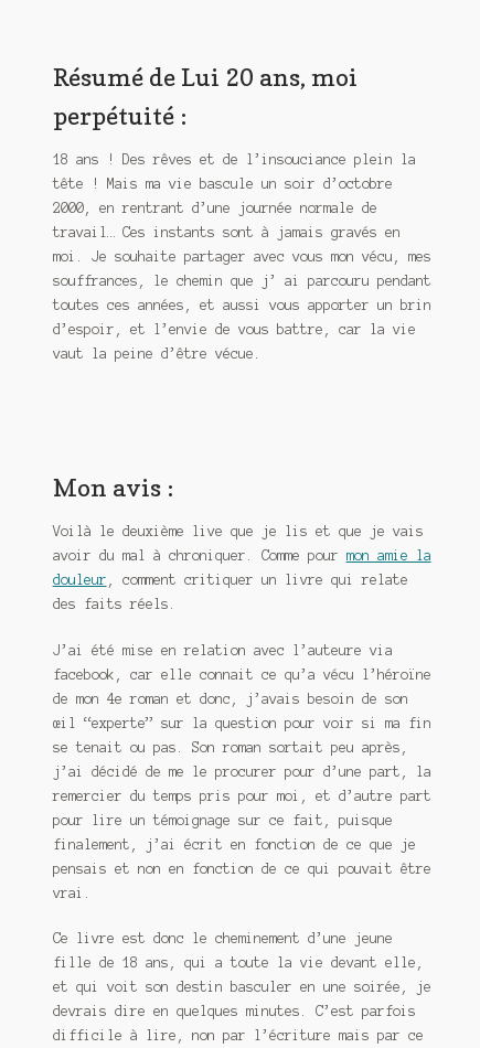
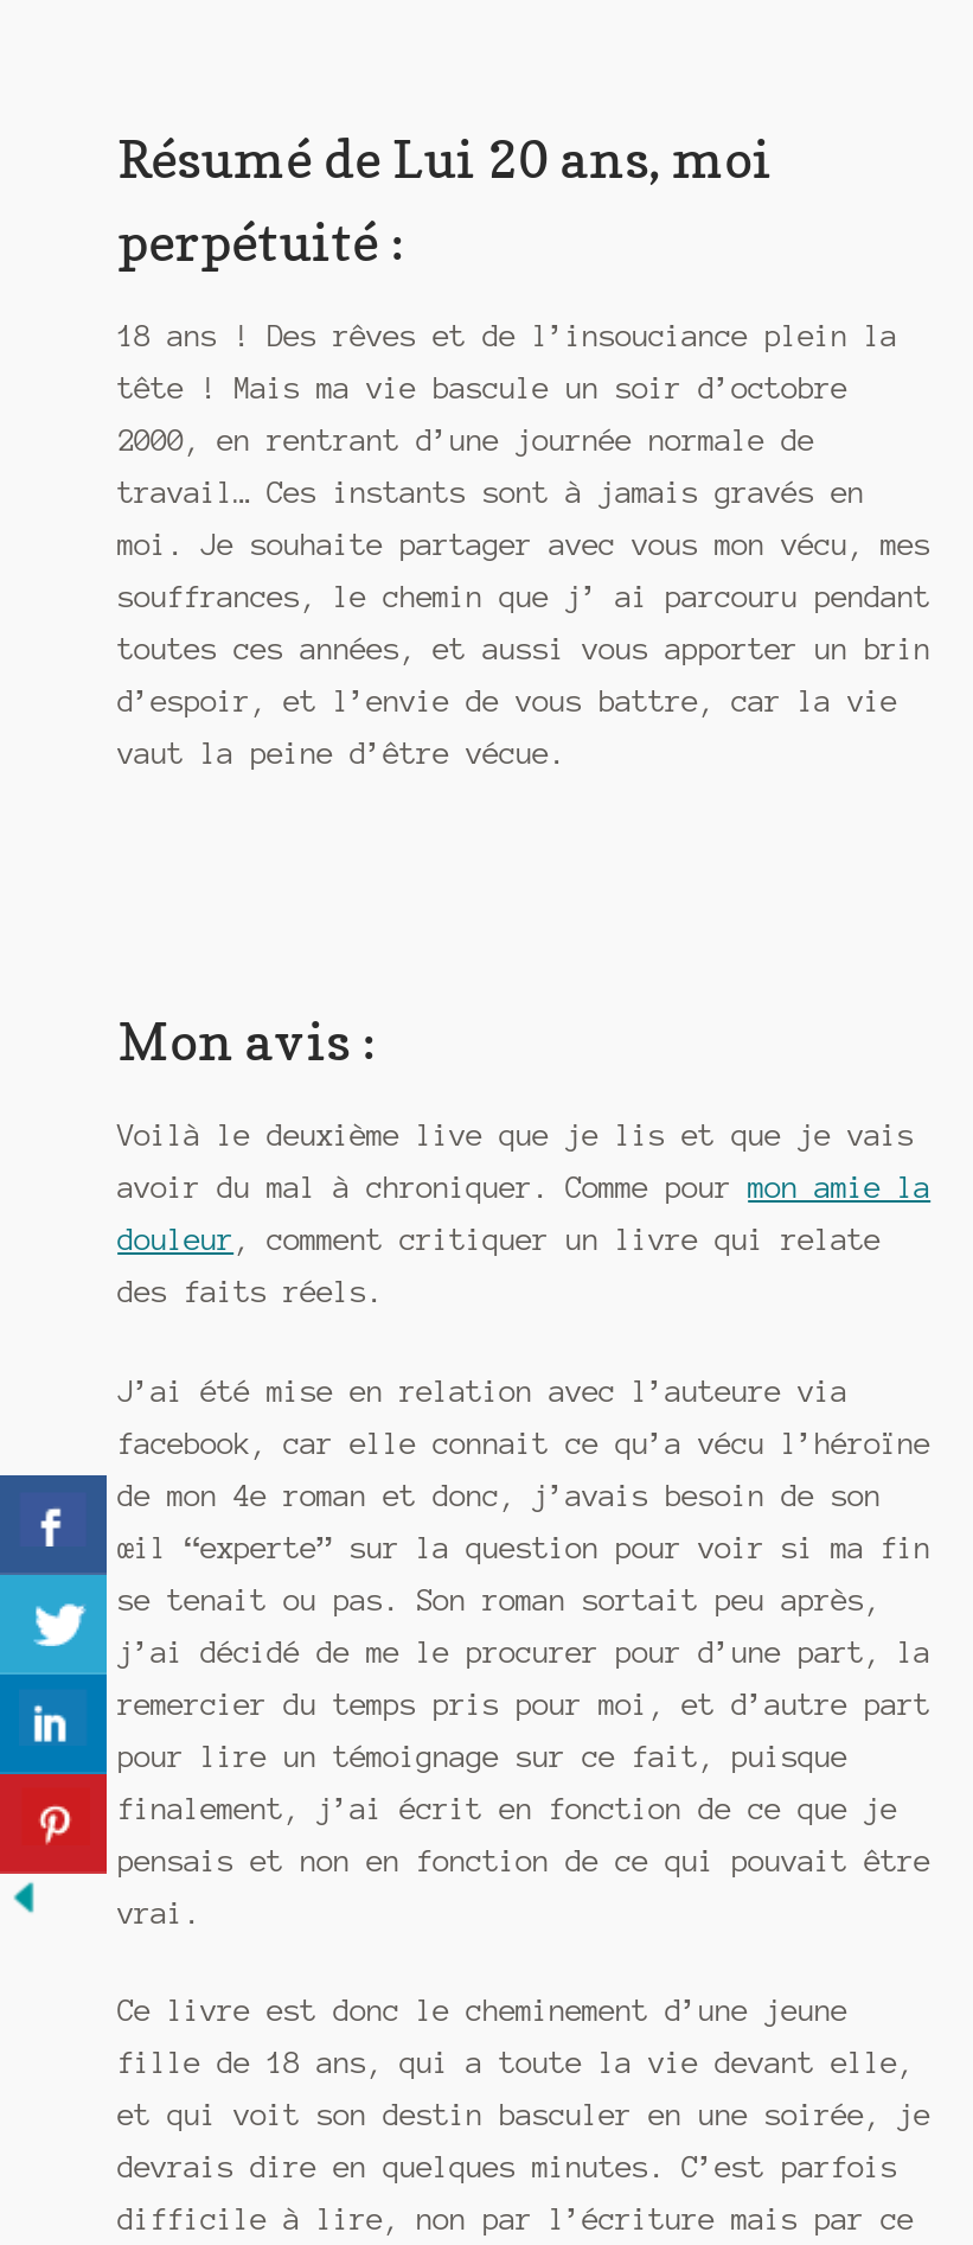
+ [image]
